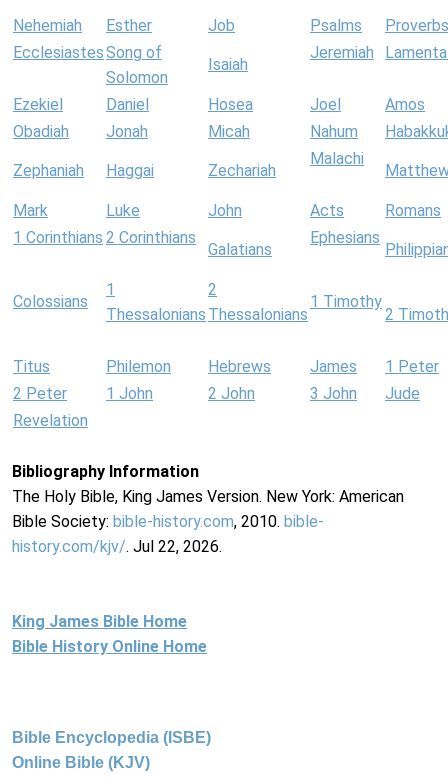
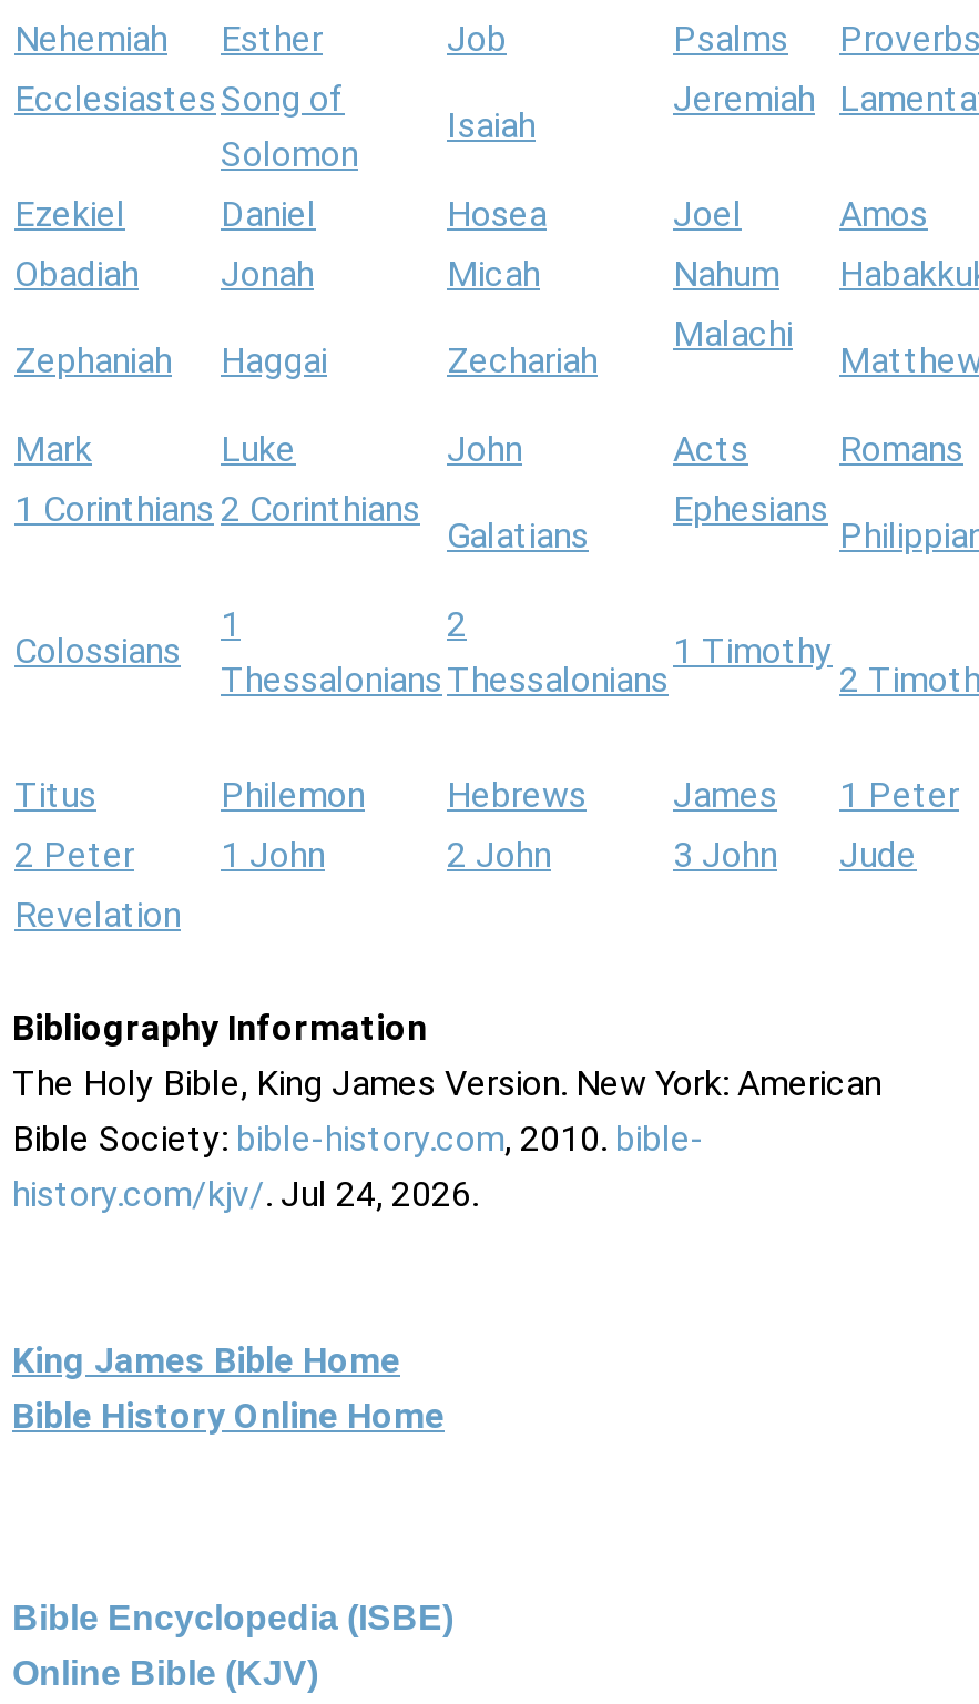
- history.com/kjv/. Jul 22, 2026.
+ history.com/kjv/. Jul 24, 2026.
